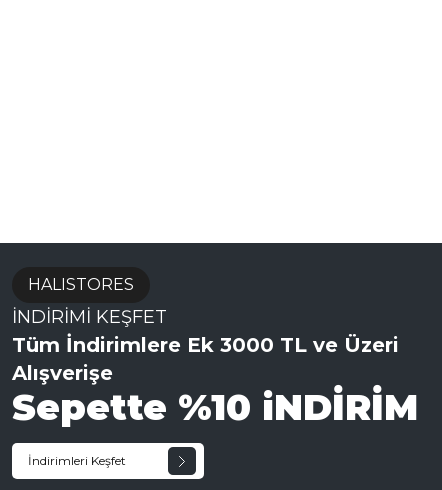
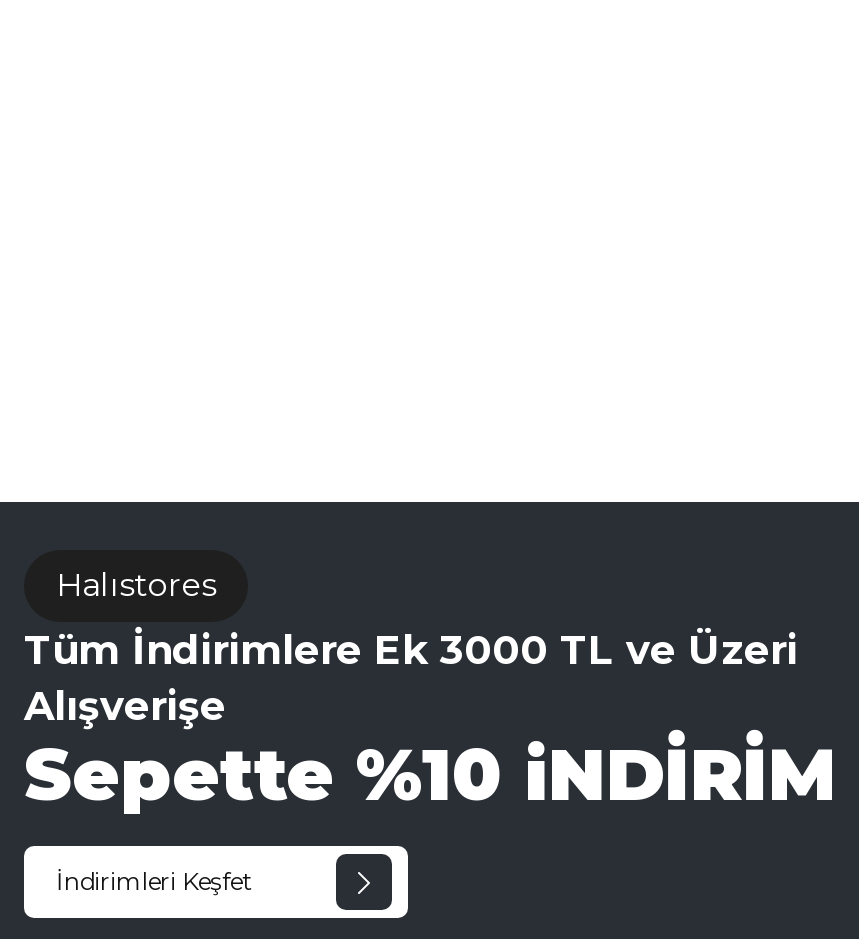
- HALISTORES
- İNDİRİMİ KEŞFET
+ Halıstores
